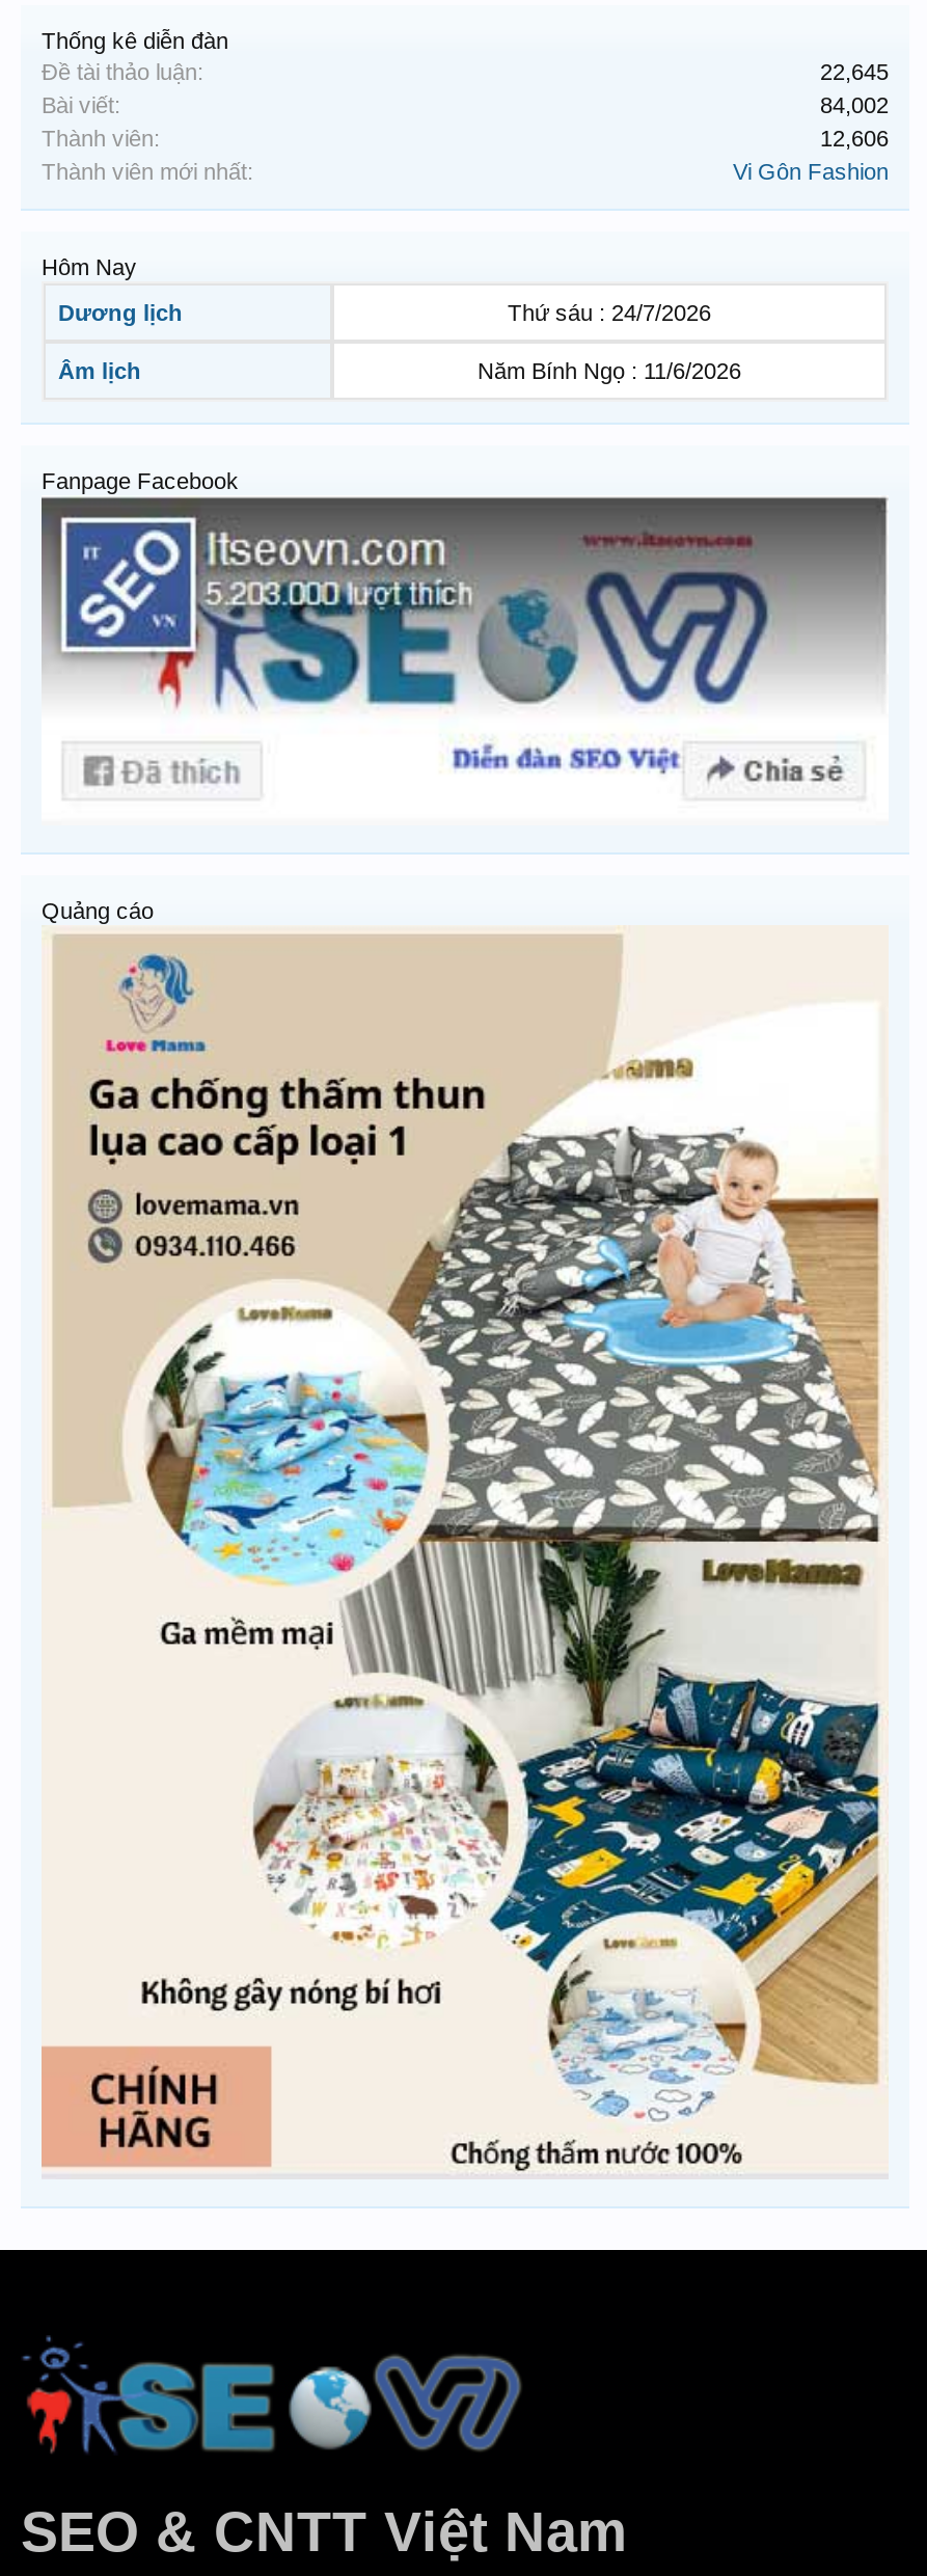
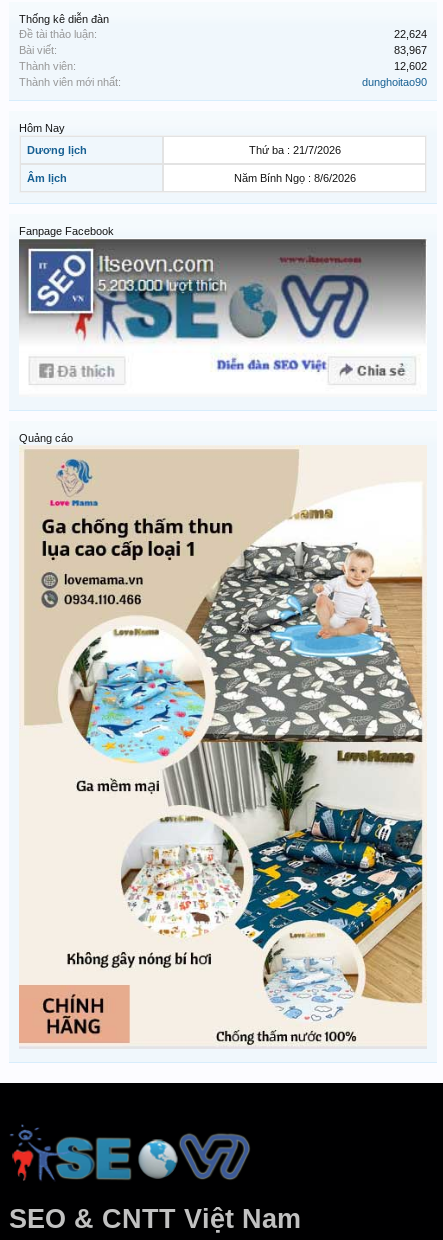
- 22,645
+ 22,624

- 84,002
+ 83,967

- 12,606
+ 12,602

- Vi Gôn Fashion
+ dunghoitao90

- Thứ sáu : 24/7/2026
+ Thứ ba : 21/7/2026

- Năm Bính Ngọ : 11/6/2026
+ Năm Bính Ngọ : 8/6/2026
